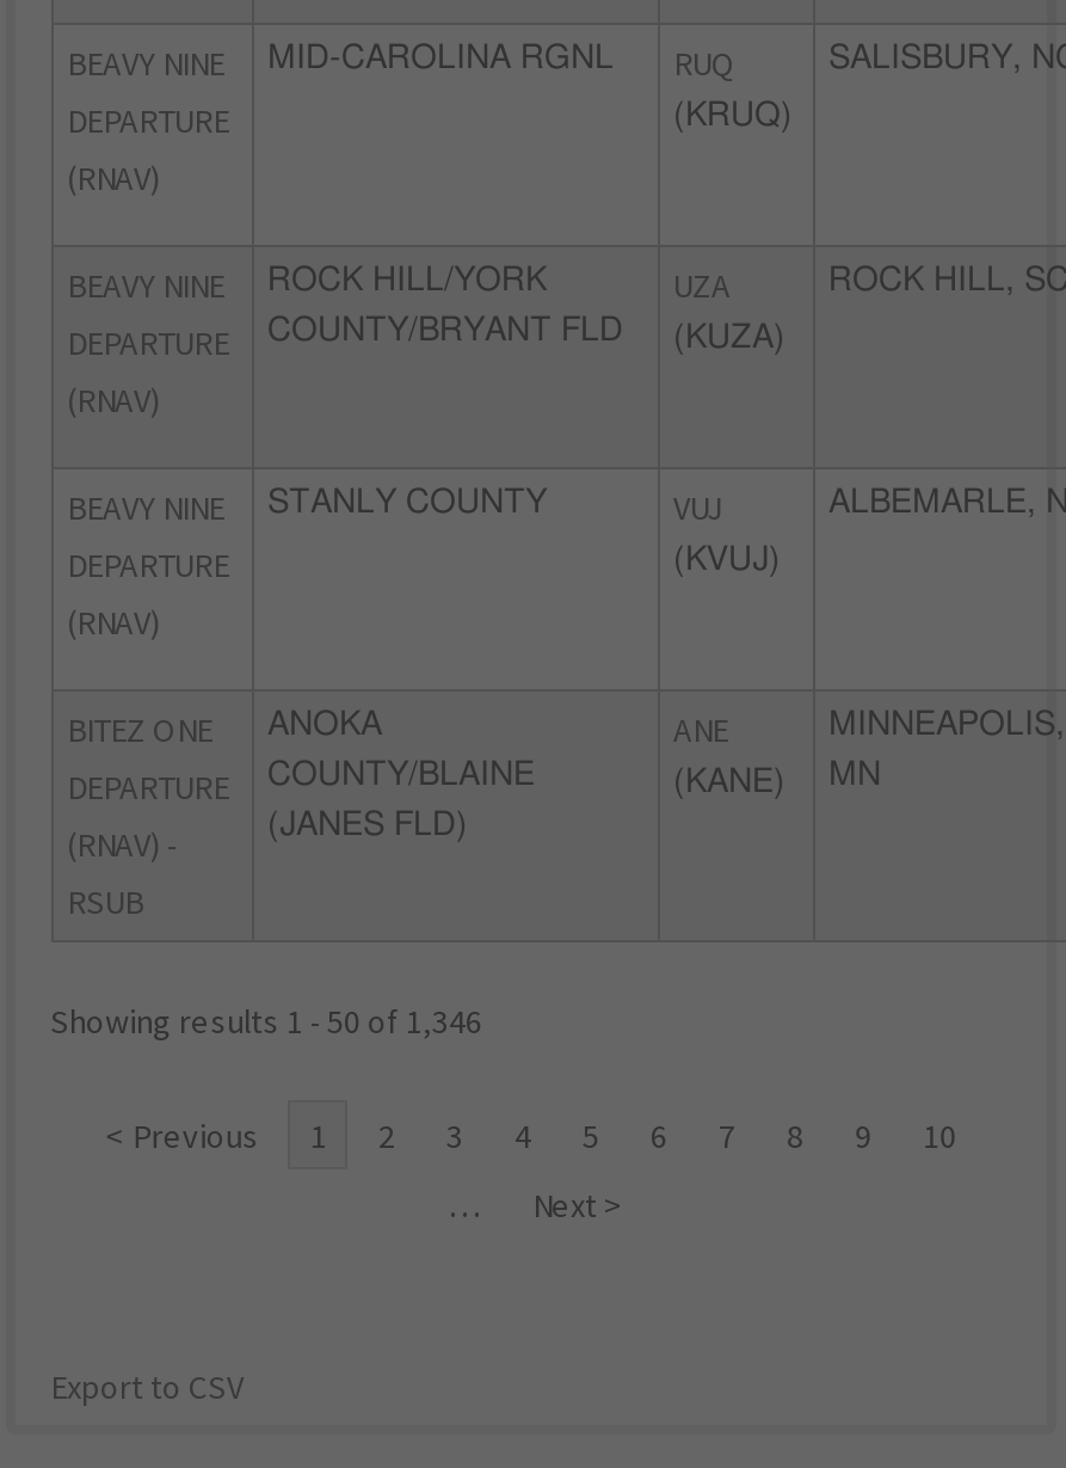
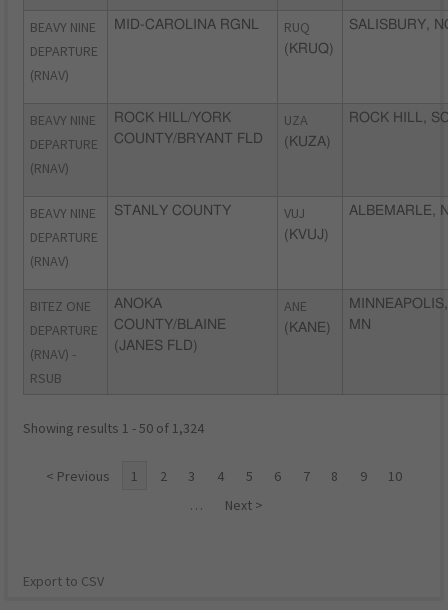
- Showing results 1 - 50 of 1,346
+ Showing results 1 - 50 of 1,324
